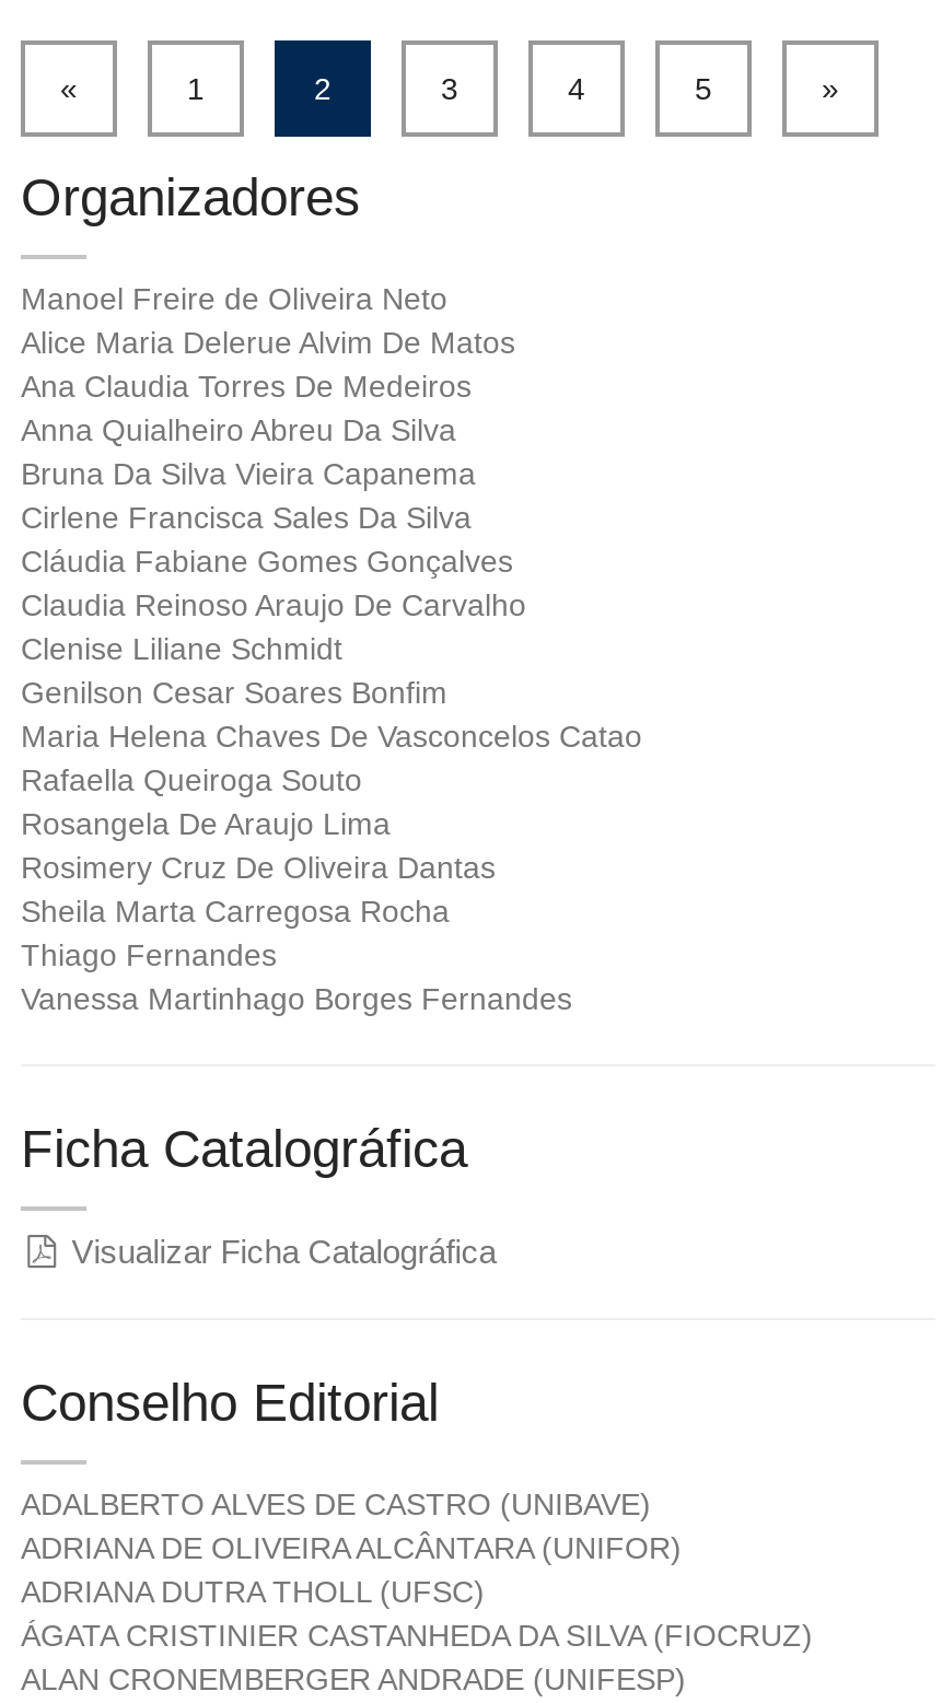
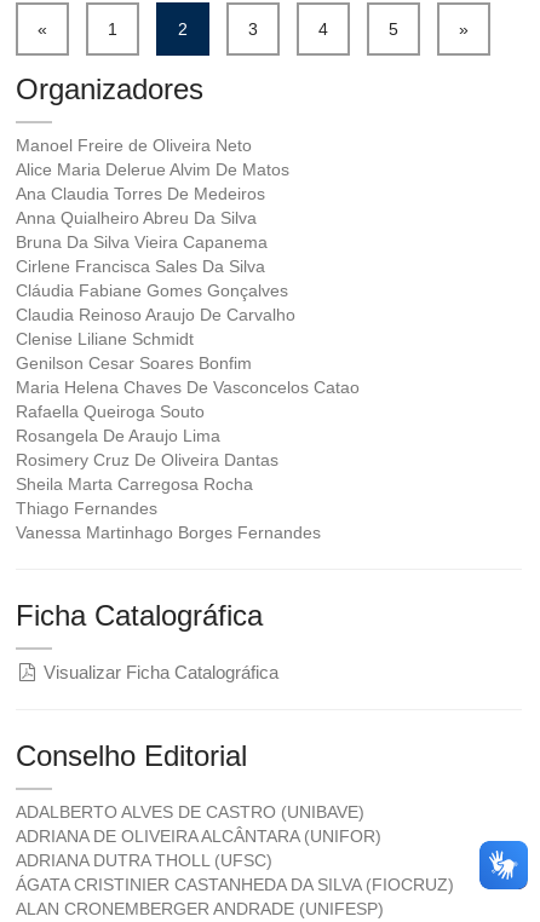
+ [image]
